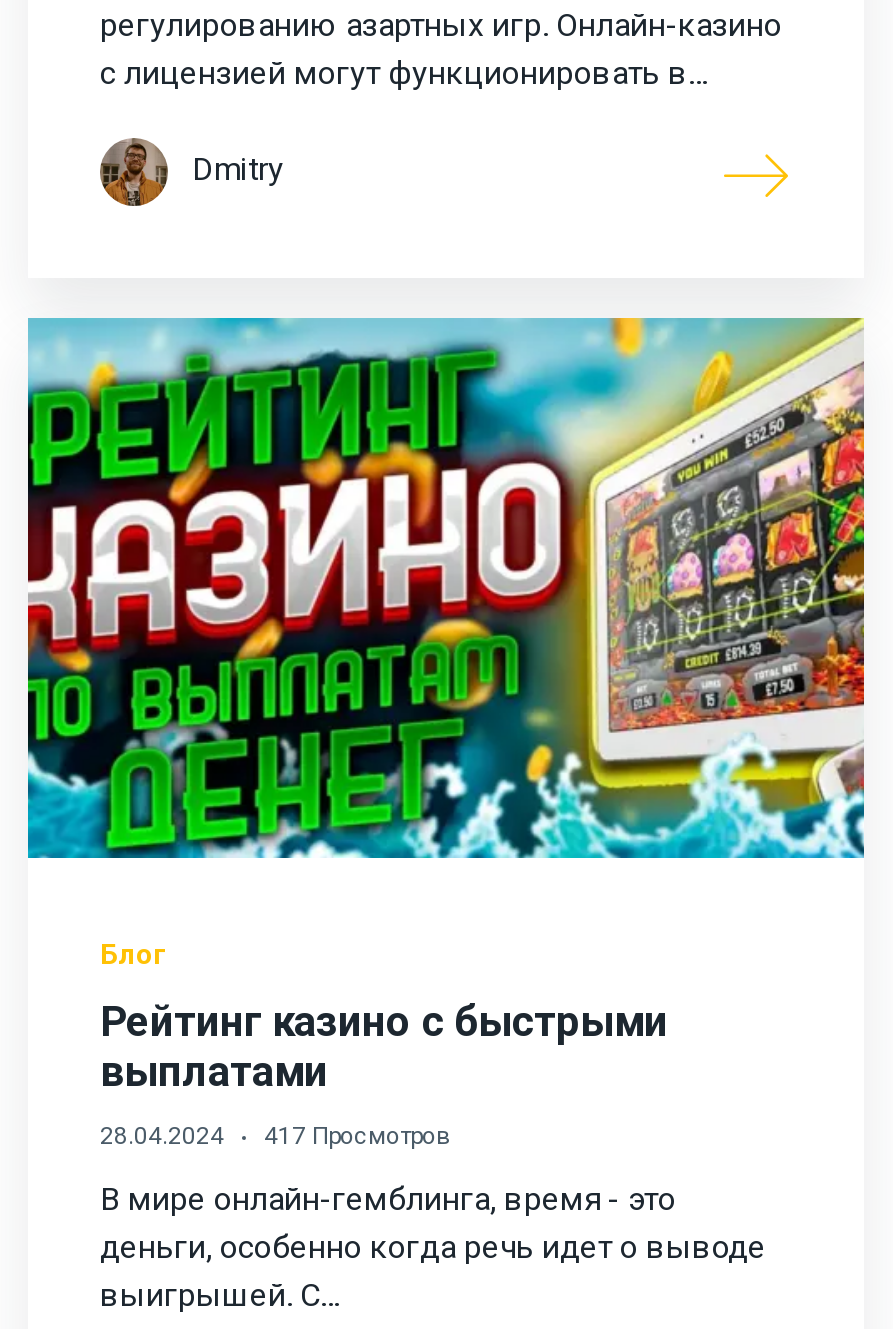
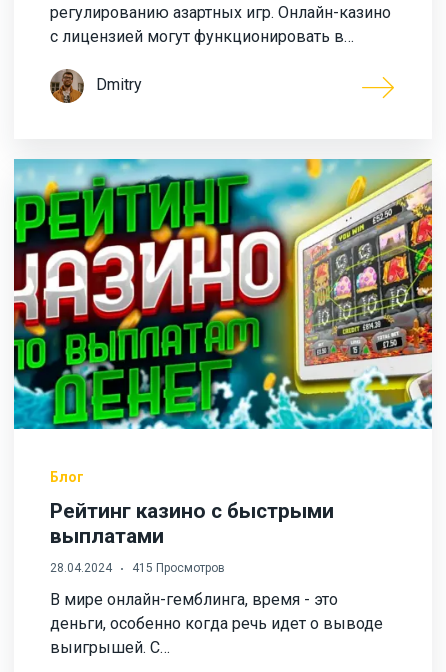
- 28.04.2024 417 Просмотров
+ 28.04.2024 415 Просмотров
